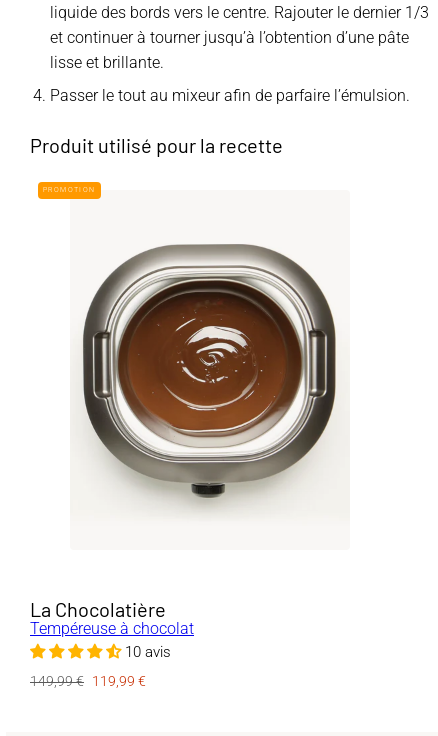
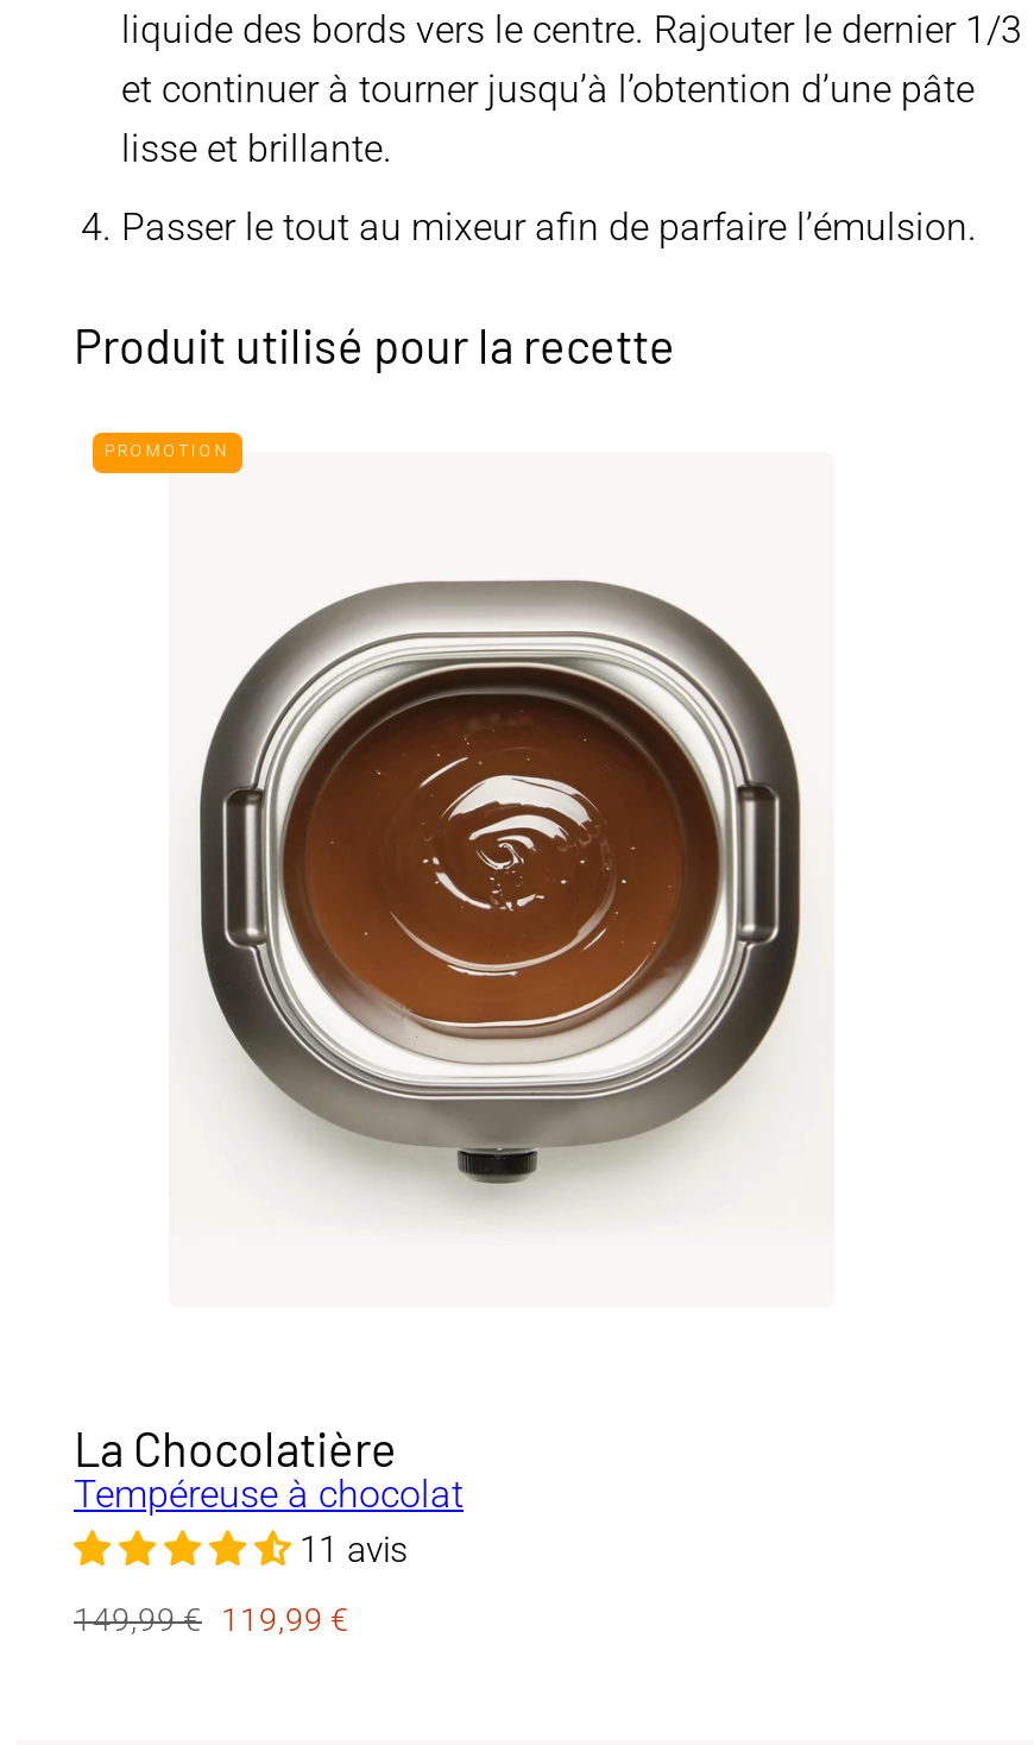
- 10 avis
+ 11 avis
